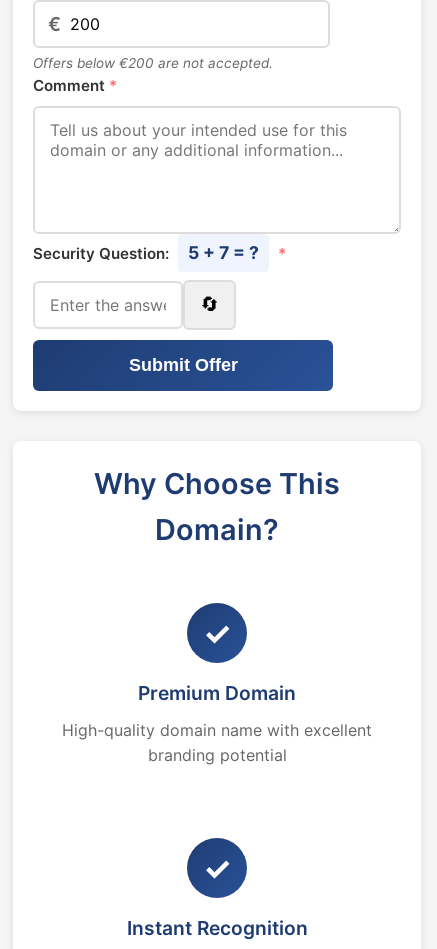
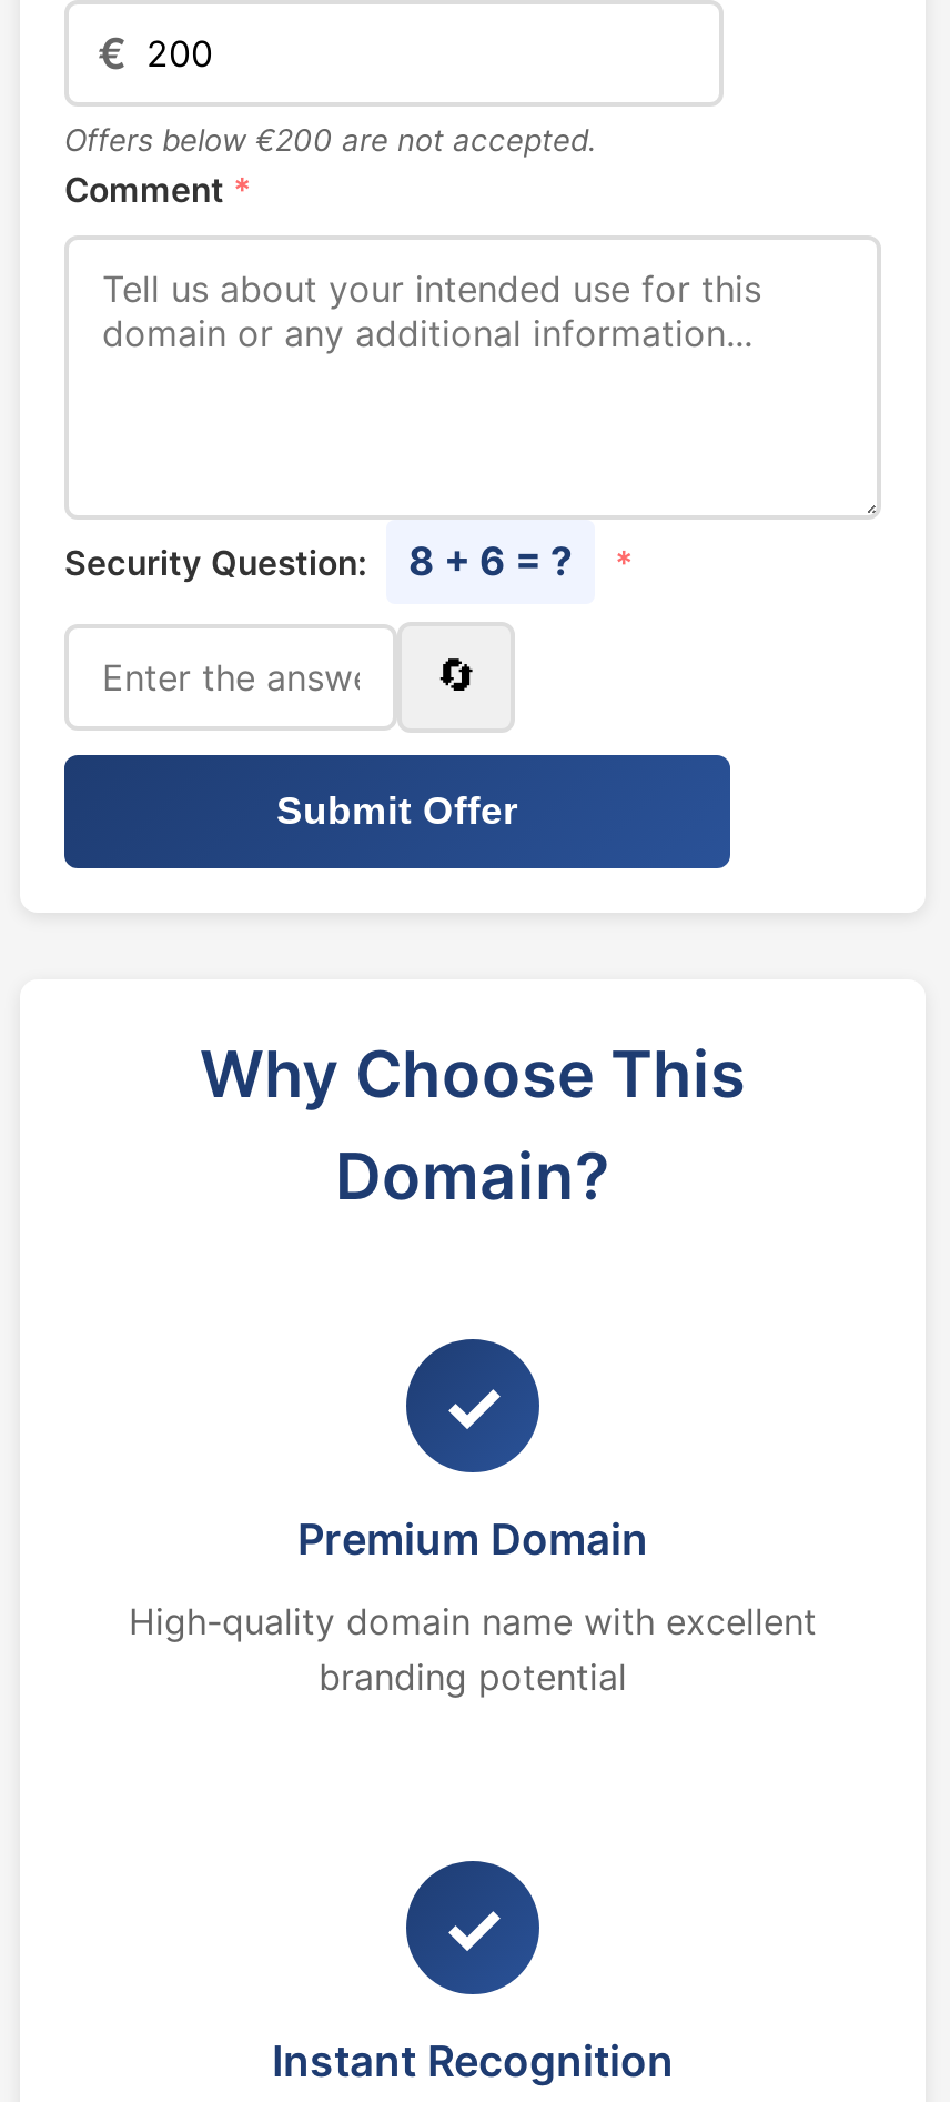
- 5 + 7 = ?
+ 8 + 6 = ?
